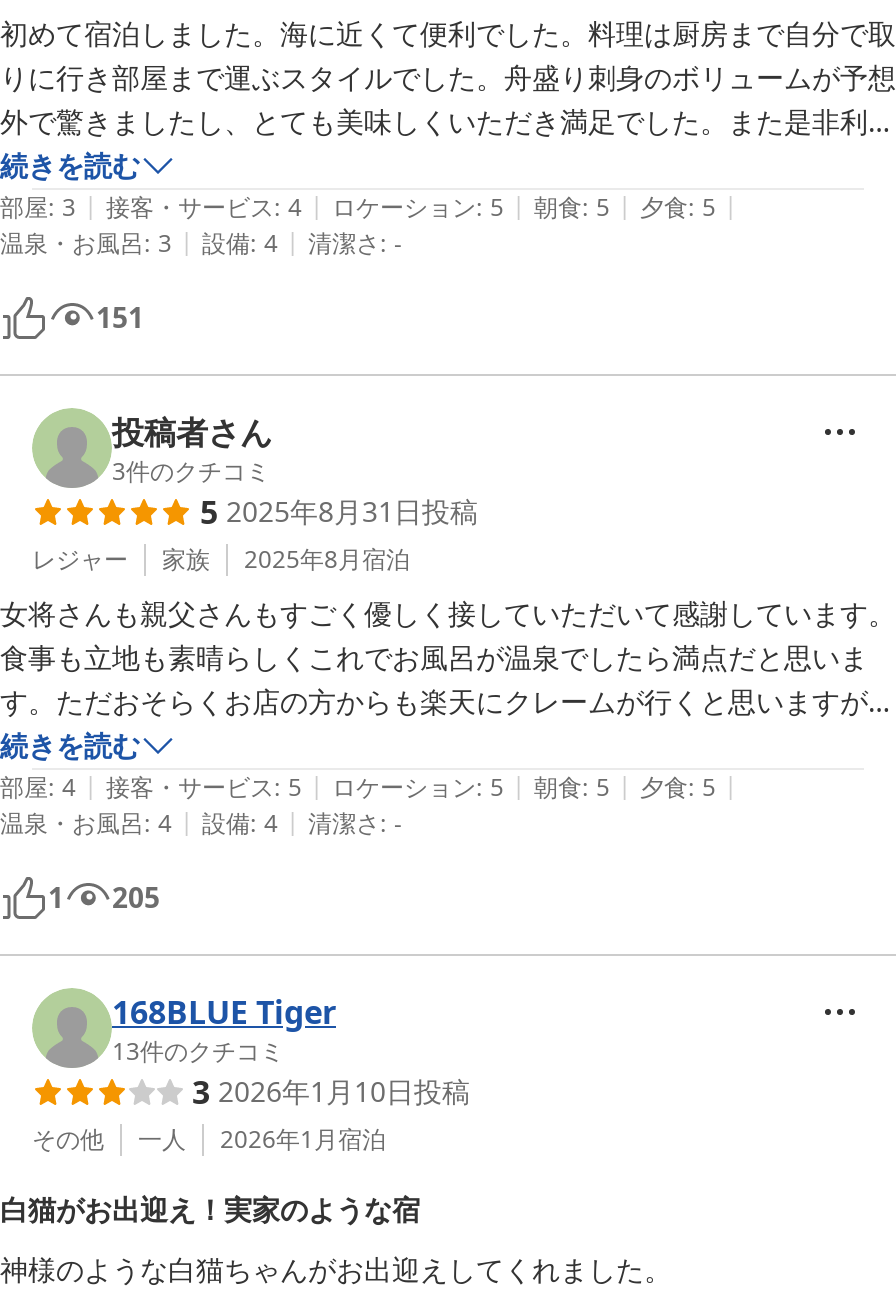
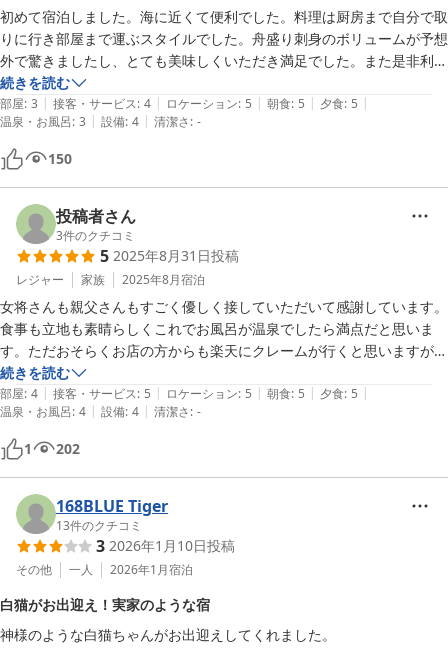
- 151
+ 150

- 1 205
+ 1 202
